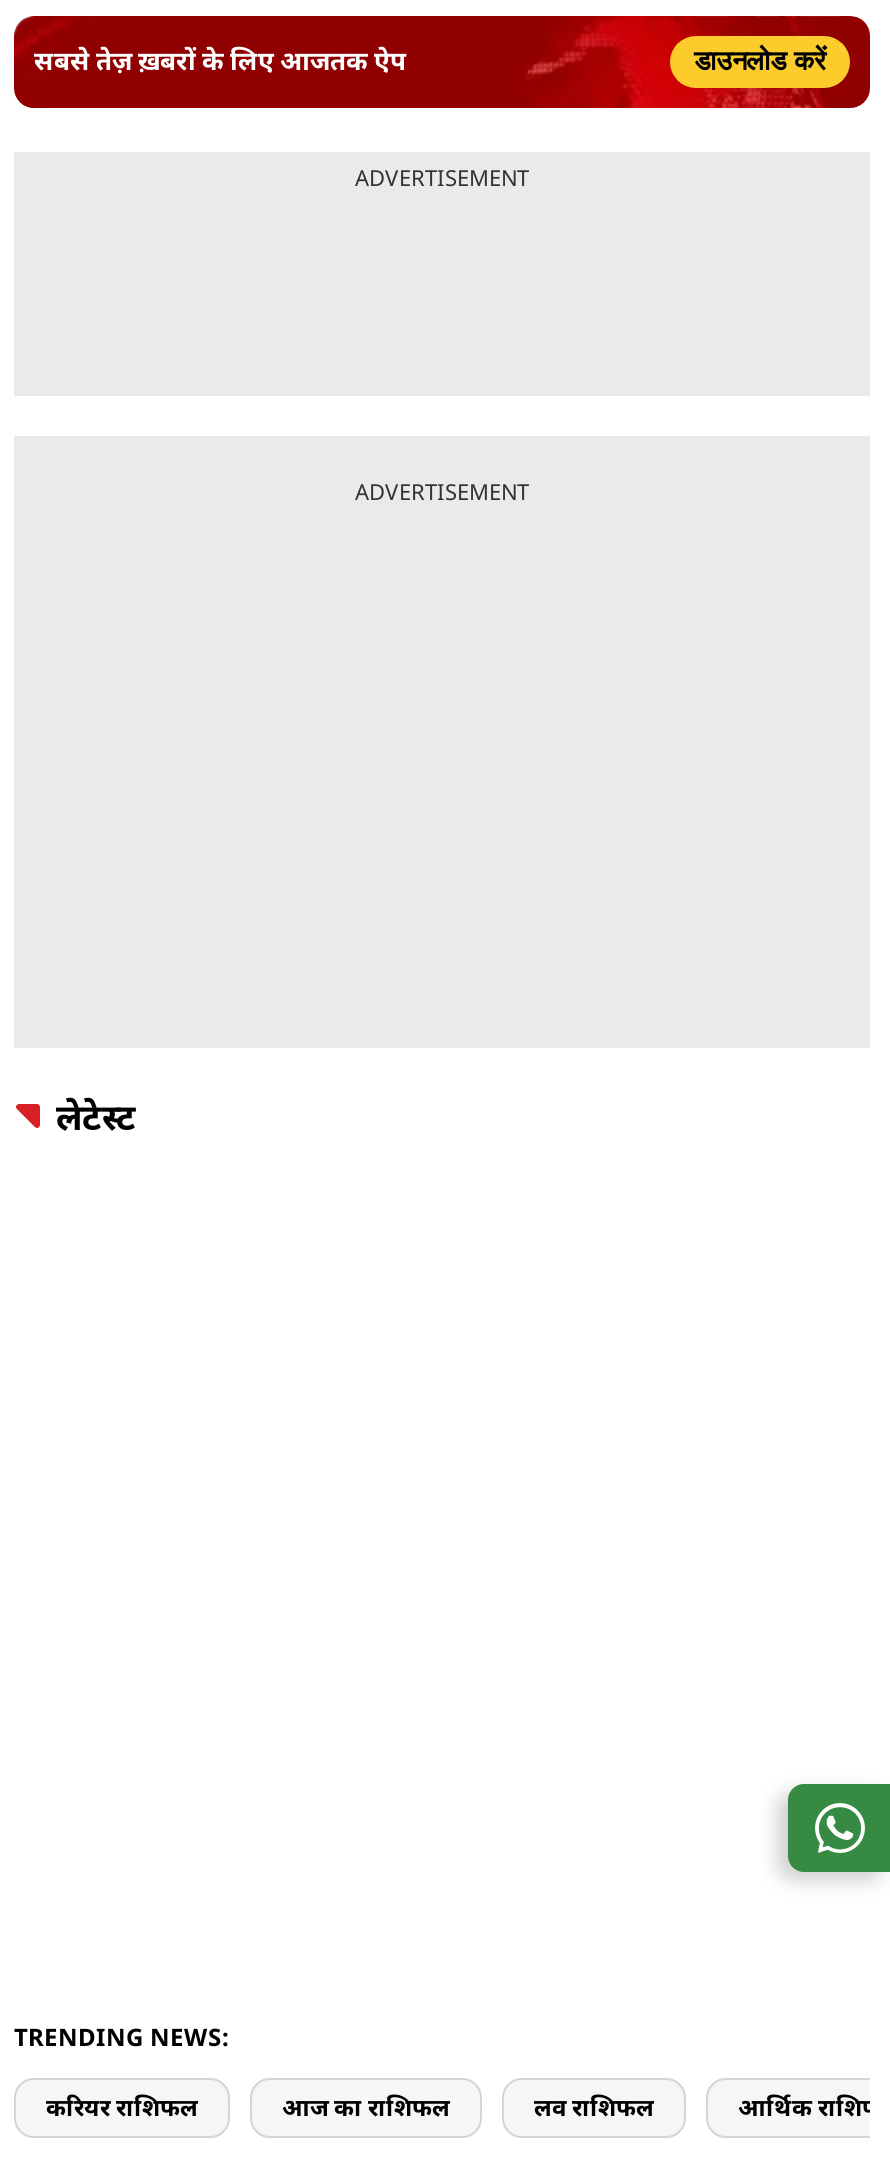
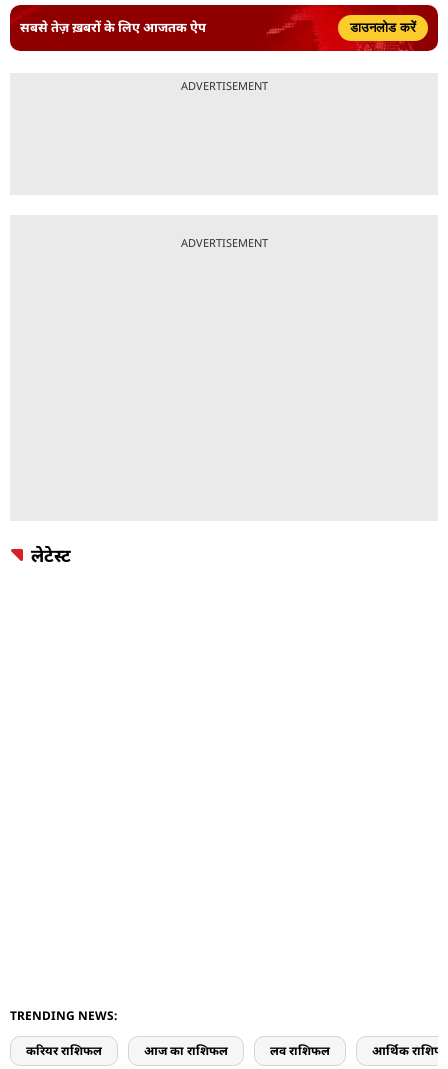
- [image]
